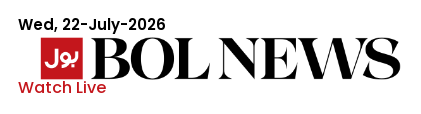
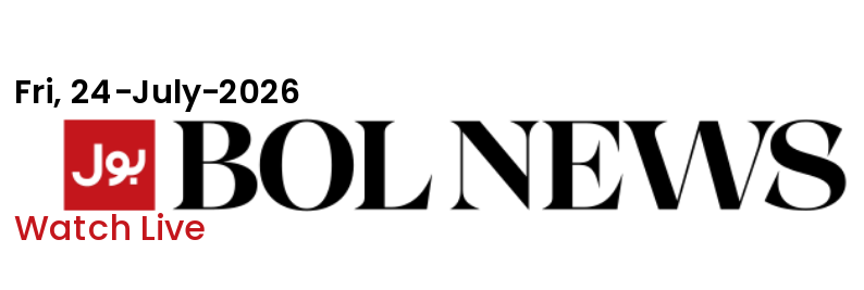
- Wed, 22-July-2026
+ Fri, 24-July-2026
